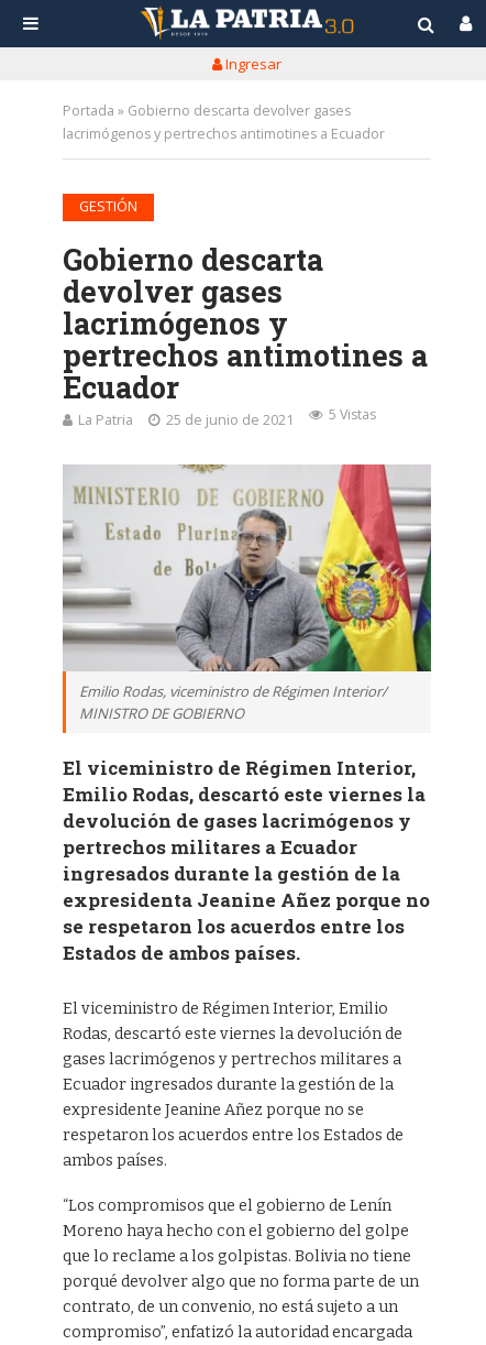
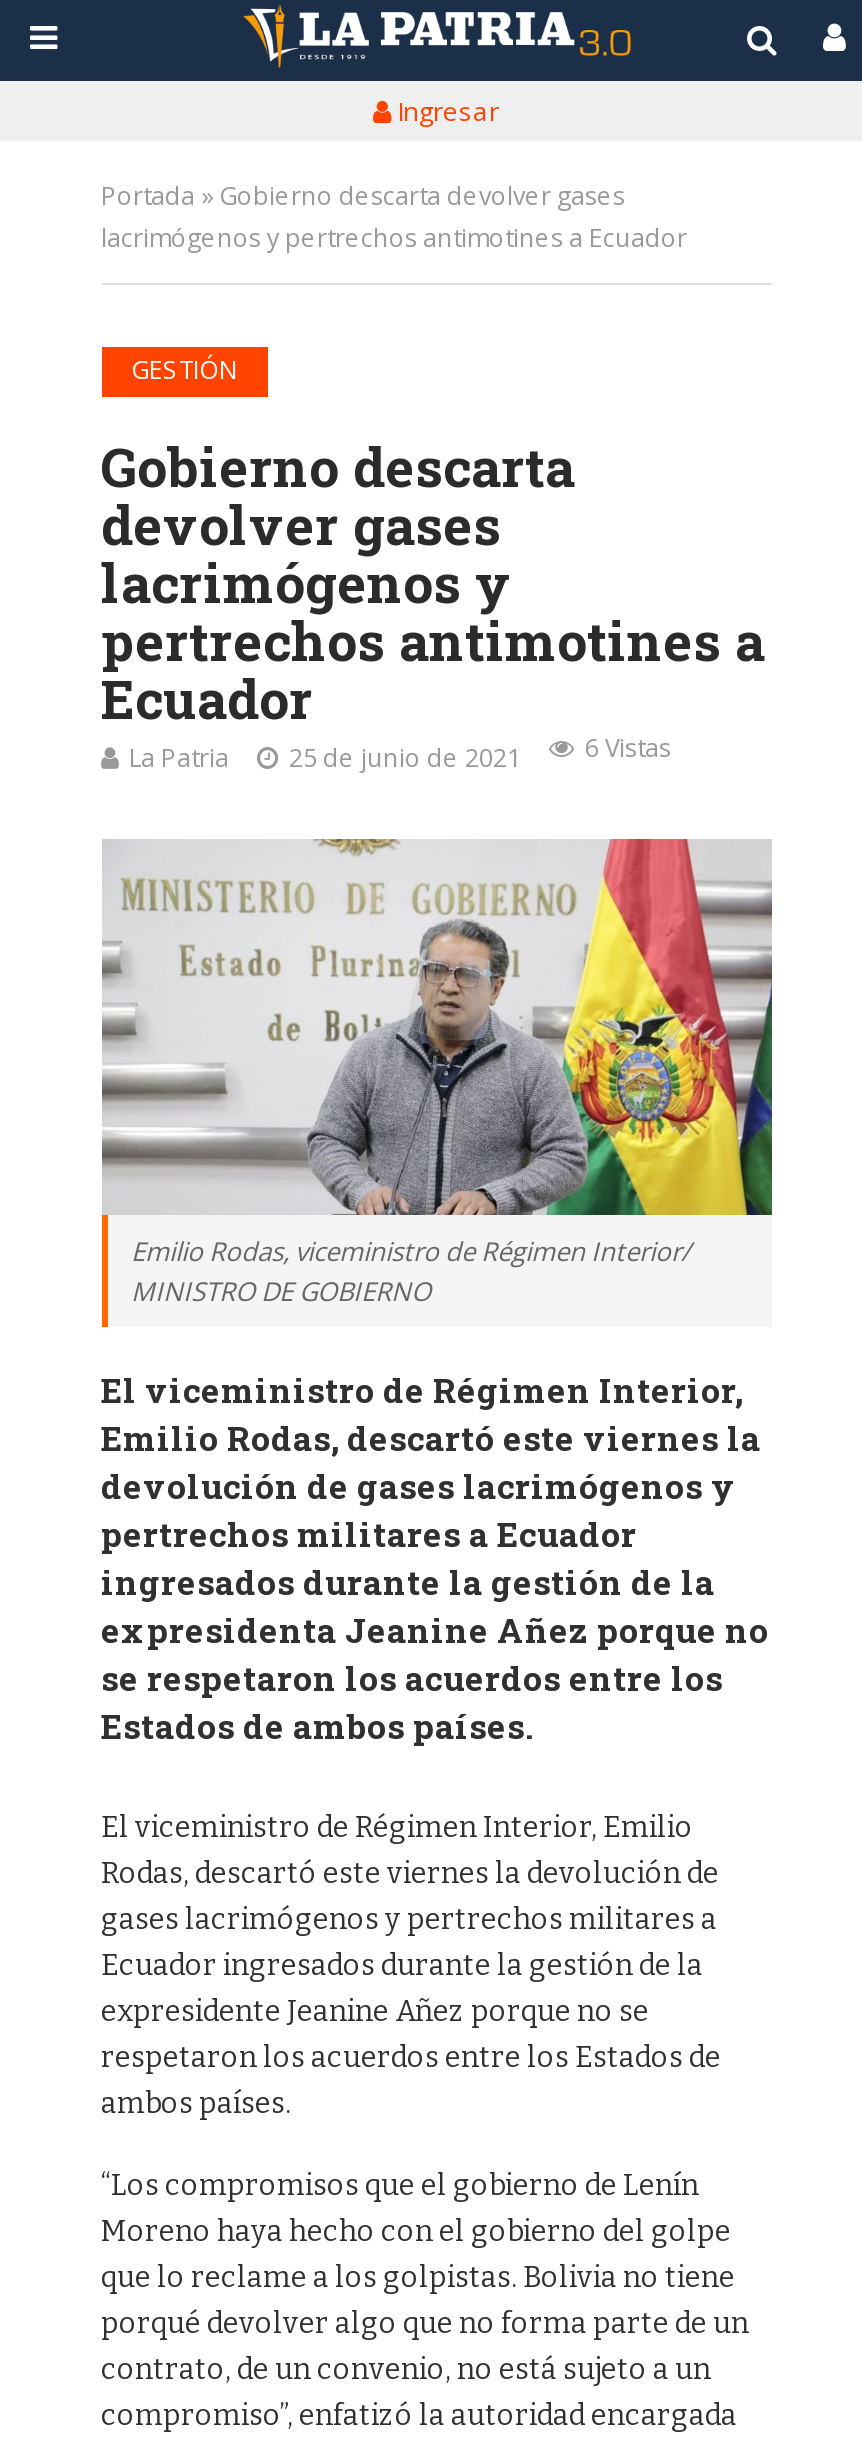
- La Patria 25 de junio de 2021 5 Vistas
+ La Patria 25 de junio de 2021 6 Vistas
